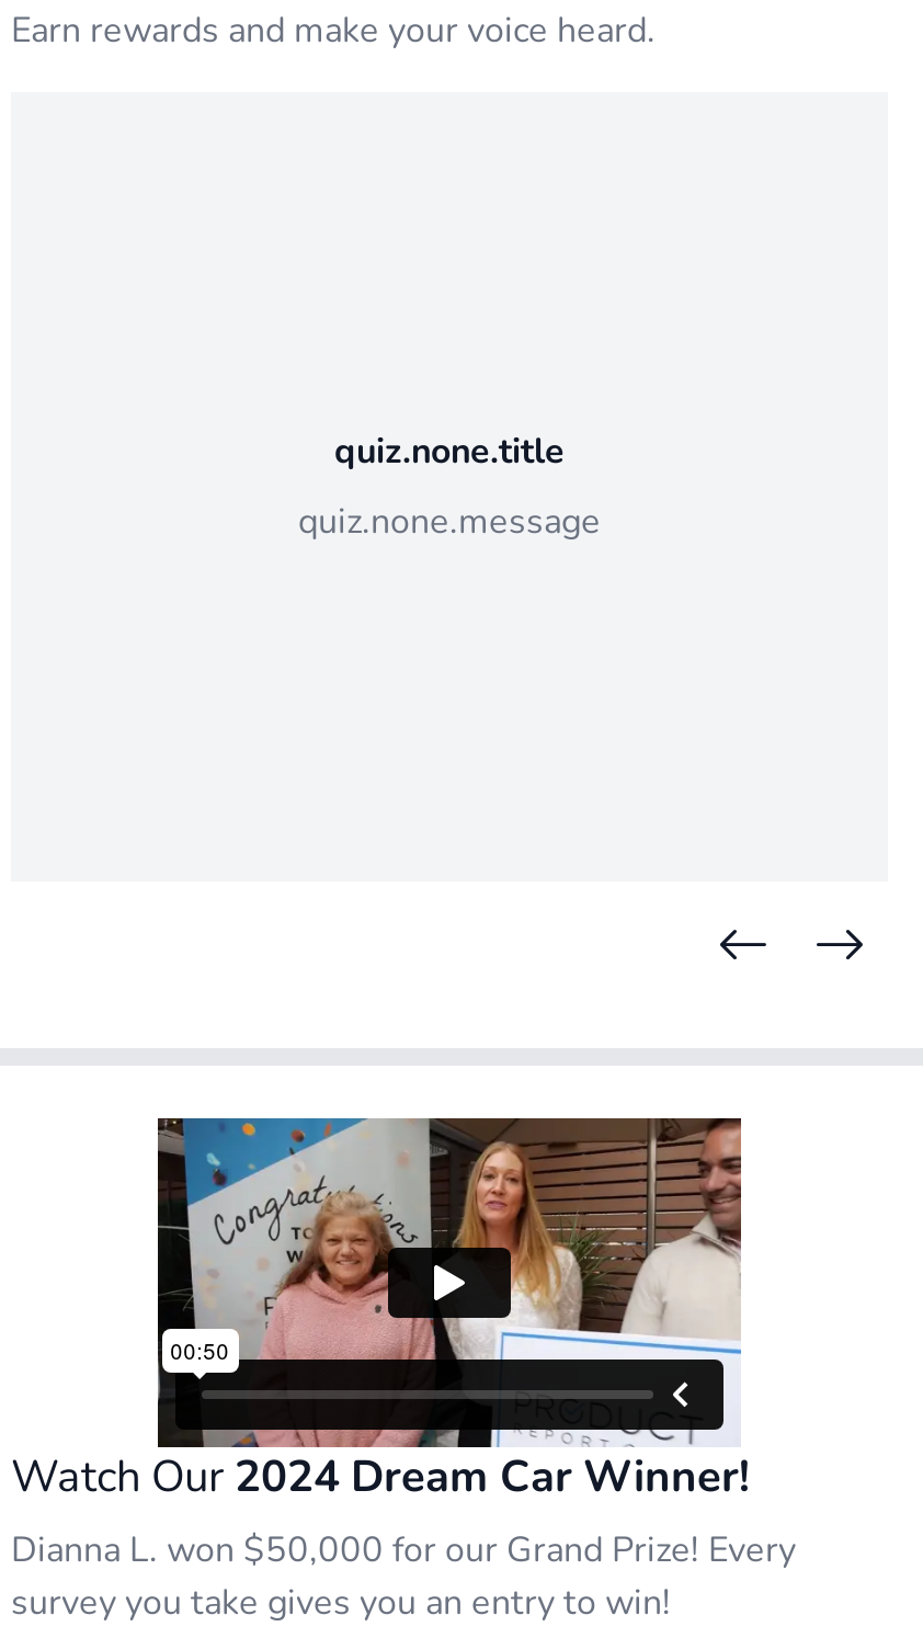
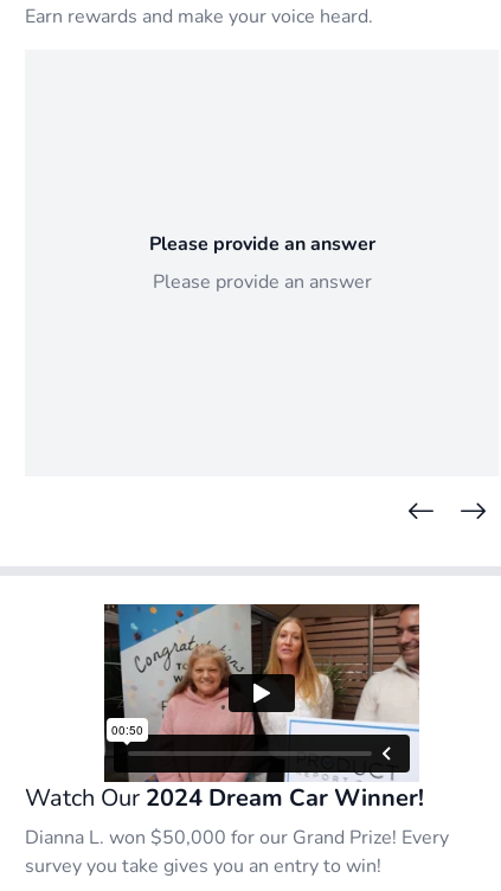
- quiz.none.title
+ Please provide an answer

- quiz.none.message
+ Please provide an answer
